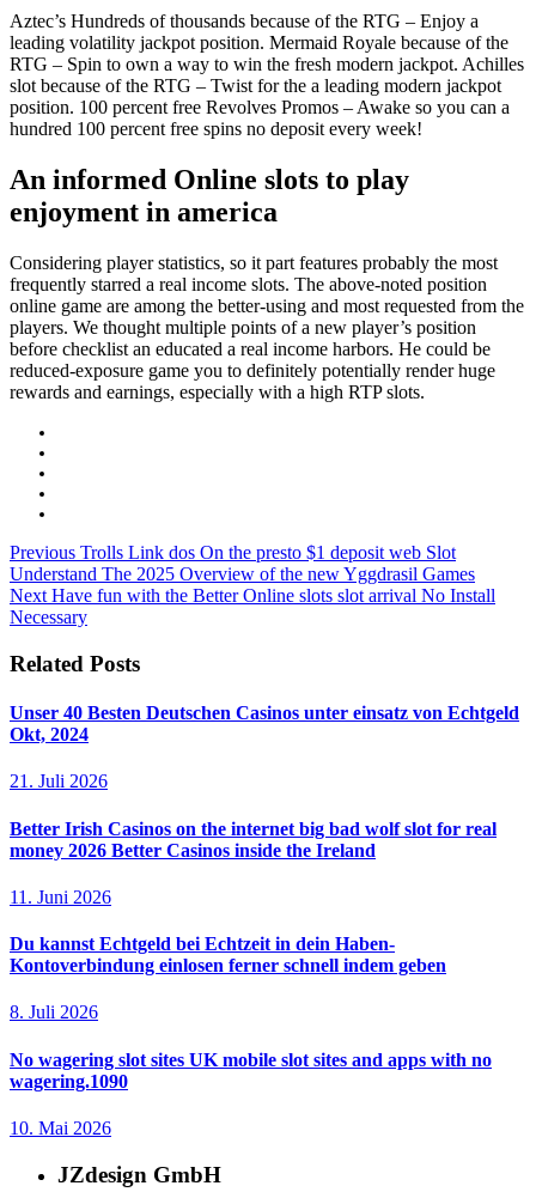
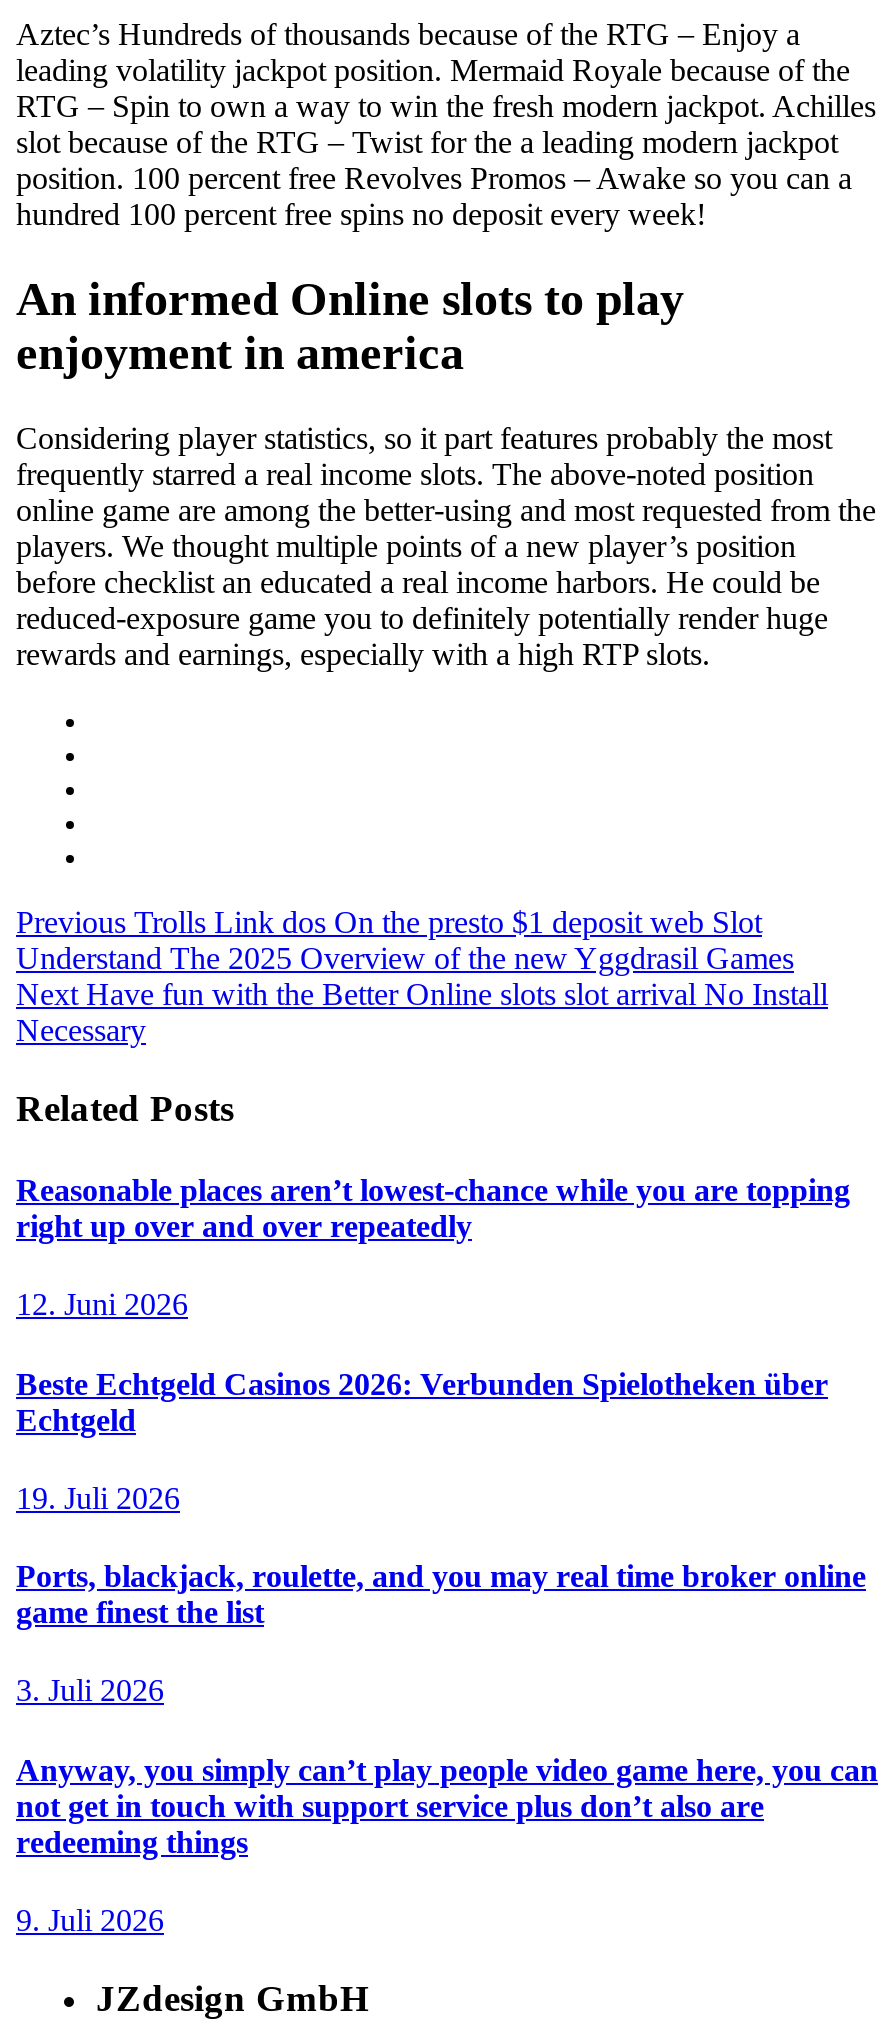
- Unser 40 Besten Deutschen Casinos unter einsatz von Echtgeld
- Okt, 2024
+ Reasonable places aren’t lowest-chance while you are topping
+ right up over and over repeatedly

- 21. Juli 2026
+ 12. Juni 2026

- Better Irish Casinos on the internet big bad wolf slot for real
- money 2026 Better Casinos inside the Ireland
+ Beste Echtgeld Casinos 2026: Verbunden Spielotheken über
+ Echtgeld

- 11. Juni 2026
+ 19. Juli 2026

- Du kannst Echtgeld bei Echtzeit in dein Haben-
- Kontoverbindung einlosen ferner schnell indem geben
+ Ports, blackjack, roulette, and you may real time broker online
+ game finest the list

- 8. Juli 2026
+ 3. Juli 2026

- No wagering slot sites UK mobile slot sites and apps with no
- wagering.1090
+ Anyway, you simply can’t play people video game here, you can
+ not get in touch with support service plus don’t also are
+ redeeming things

- 10. Mai 2026
+ 9. Juli 2026
